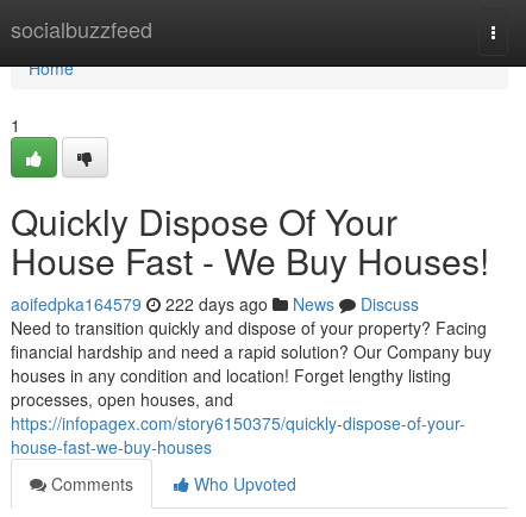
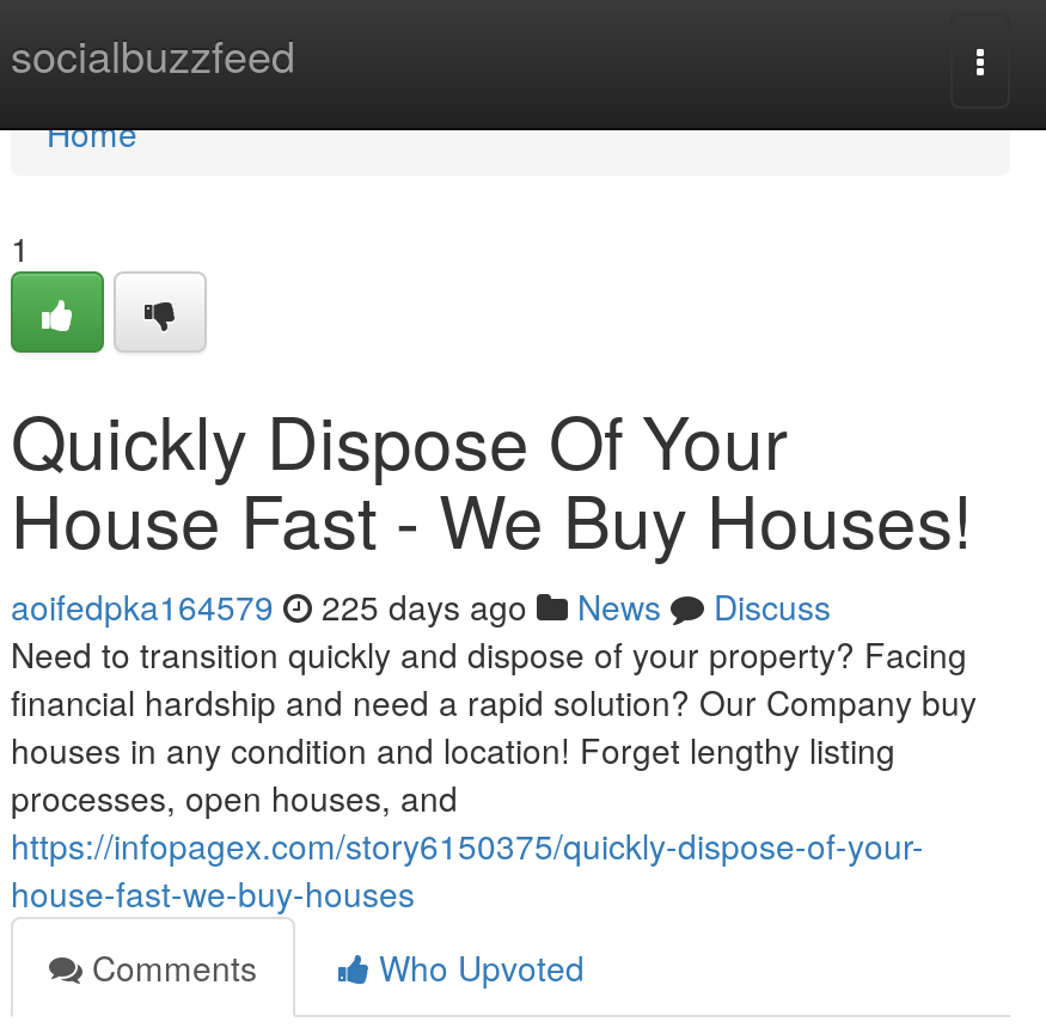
- aoifedpka164579 222 days ago News Discuss
+ aoifedpka164579 225 days ago News Discuss
